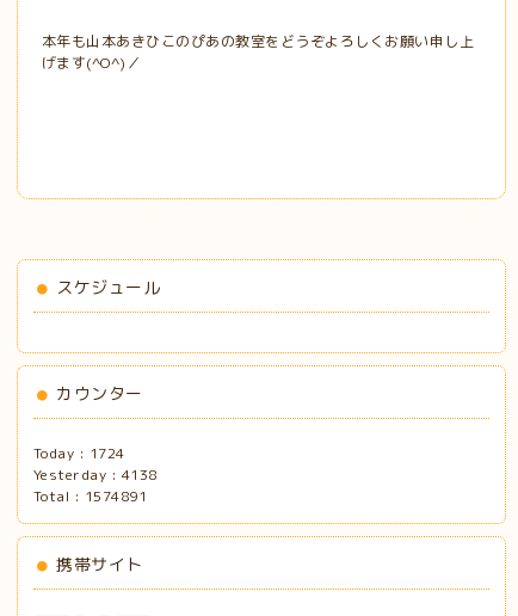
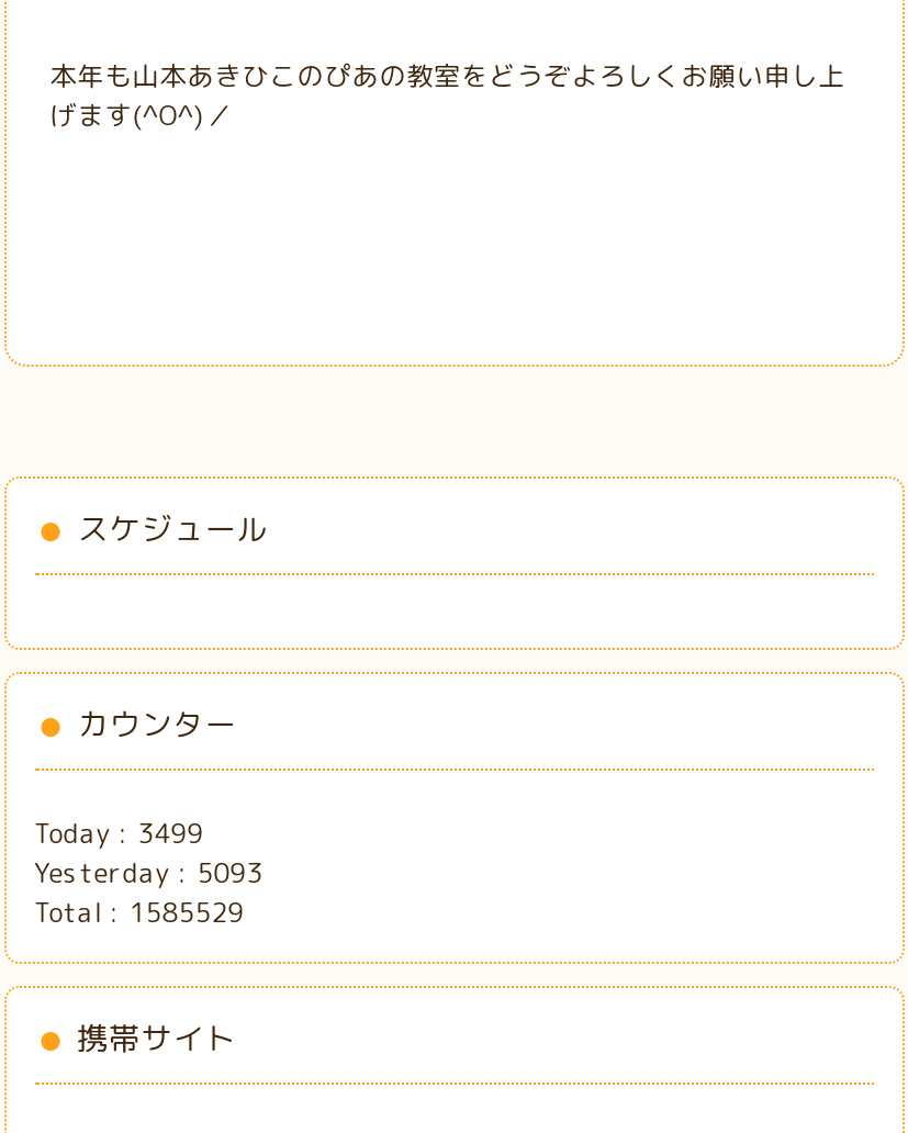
- Today : 1724
+ Today : 3499

- Yesterday : 4138
+ Yesterday : 5093

- Total : 1574891
+ Total : 1585529
